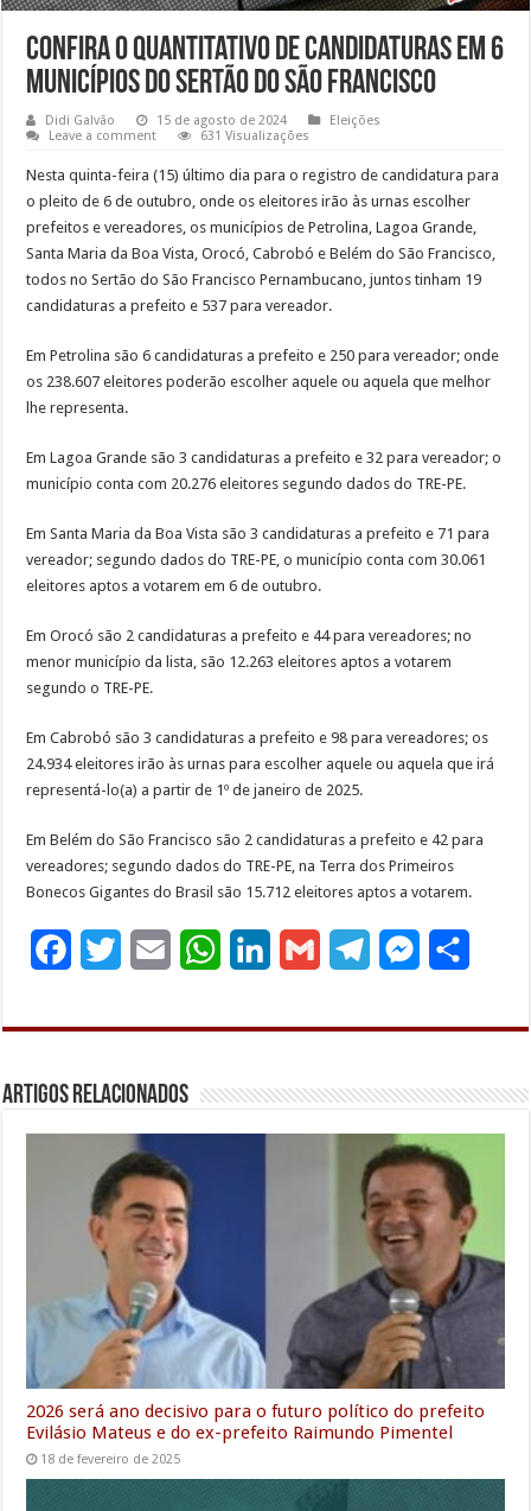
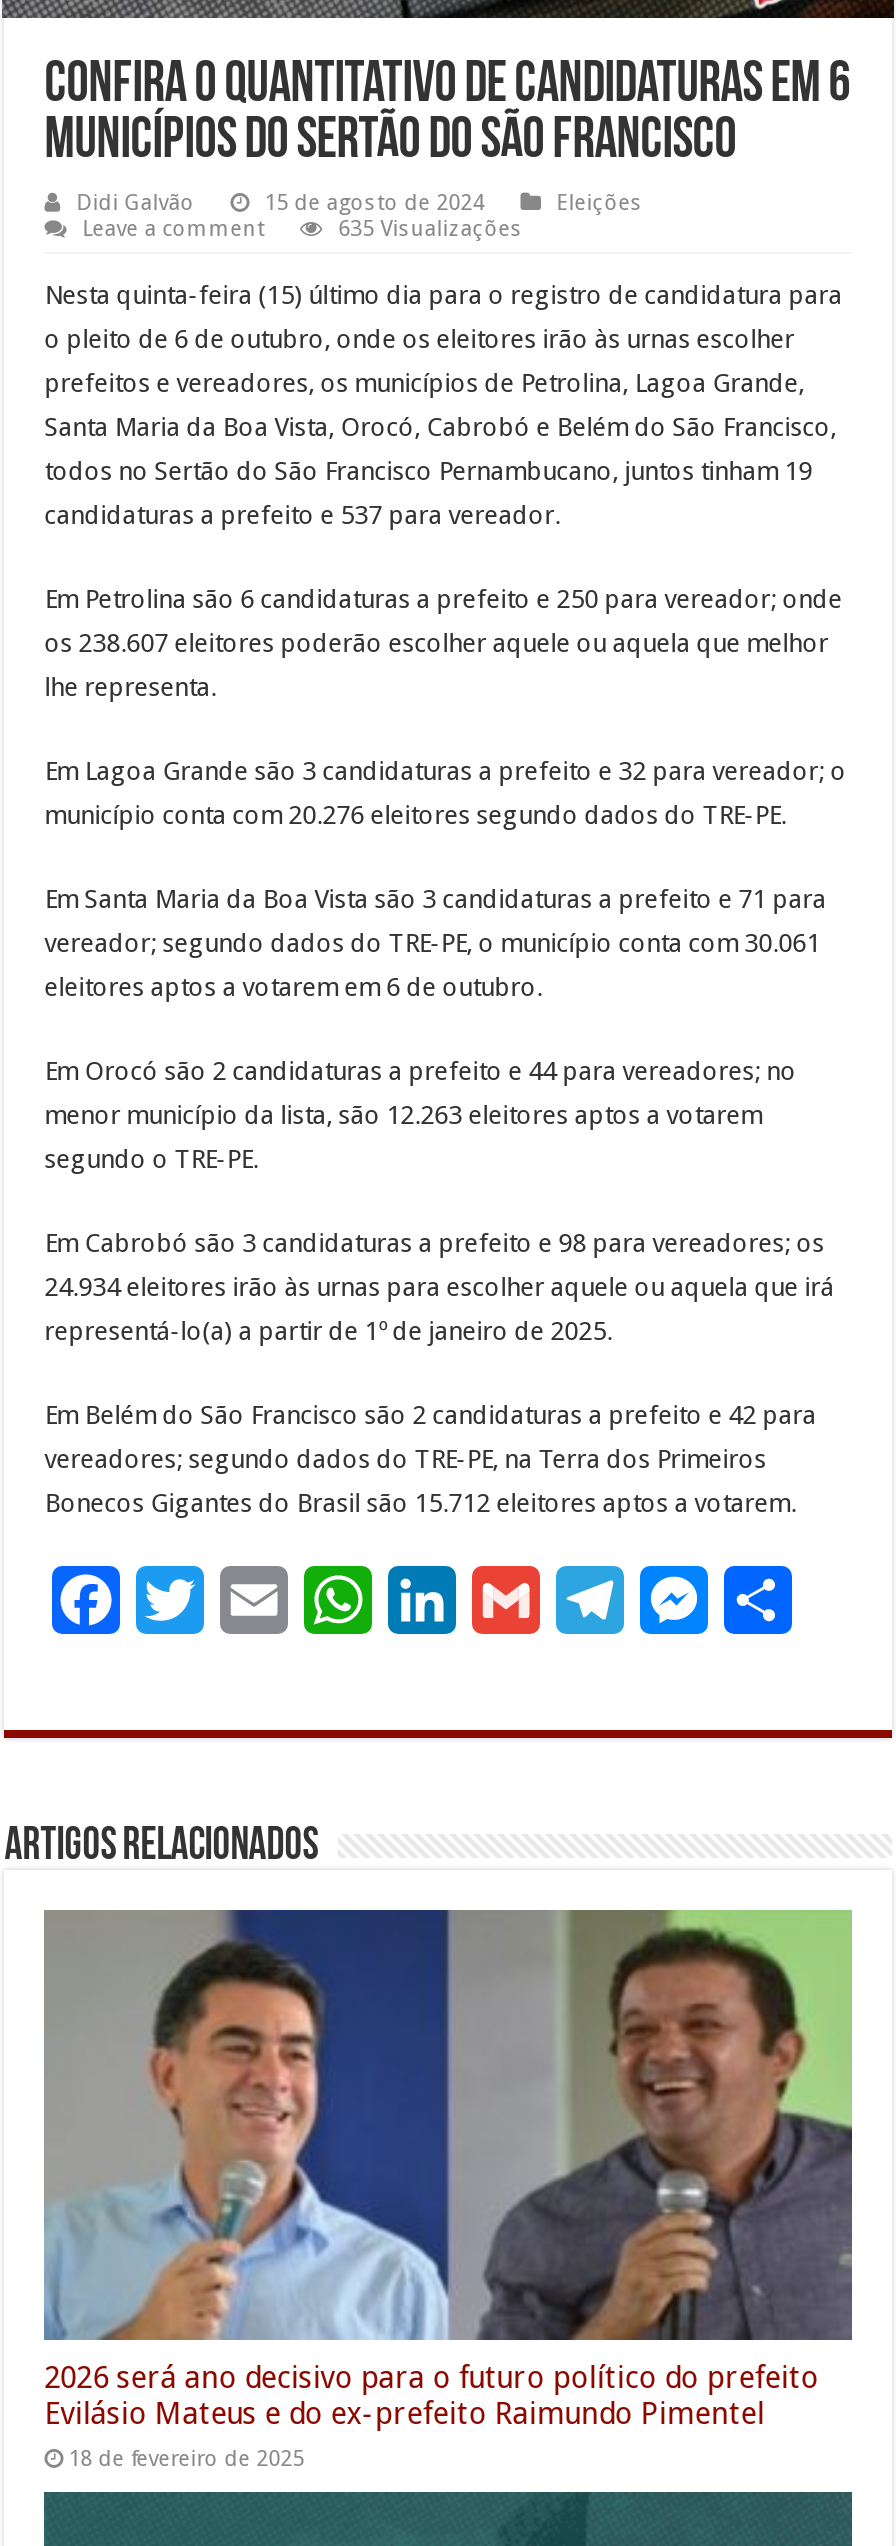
- 631 Visualizações
+ 635 Visualizações
